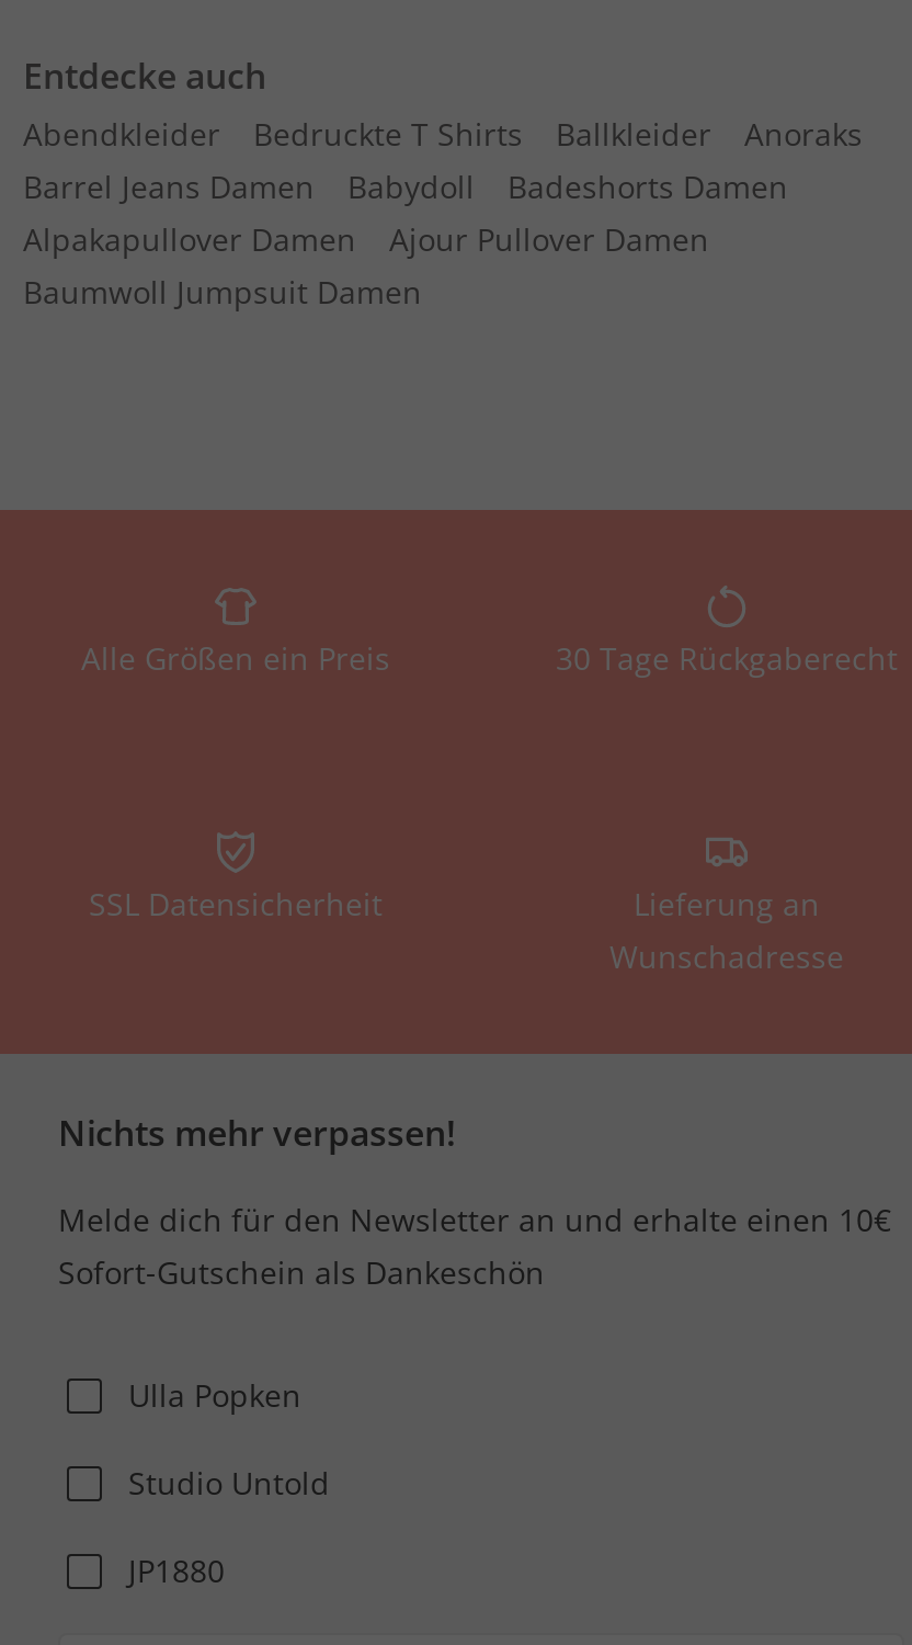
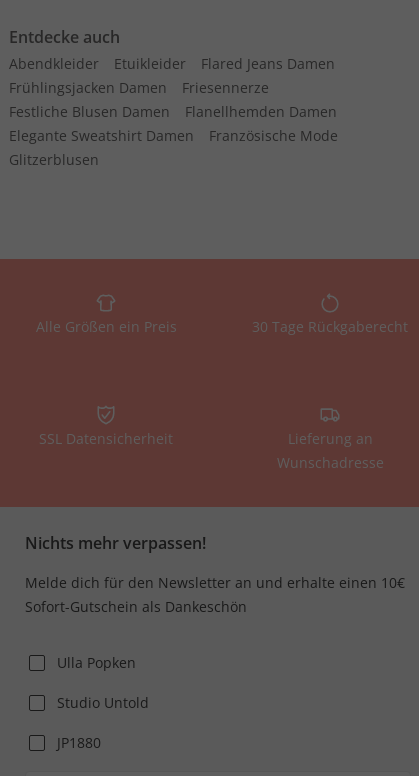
- Bedruckte T Shirts
- Ballkleider
- Anoraks
- Barrel Jeans Damen
- Babydoll
- Badeshorts Damen
- Alpakapullover Damen
- Ajour Pullover Damen
- Baumwoll Jumpsuit Damen
+ Etuikleider
+ Flared Jeans Damen
+ Frühlingsjacken Damen
+ Friesennerze
+ Festliche Blusen Damen
+ Flanellhemden Damen
+ Elegante Sweatshirt Damen
+ Französische Mode
+ Glitzerblusen
